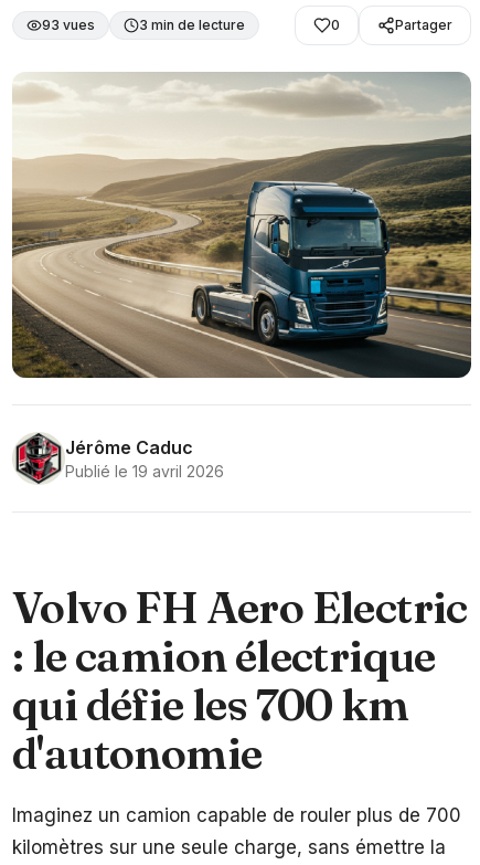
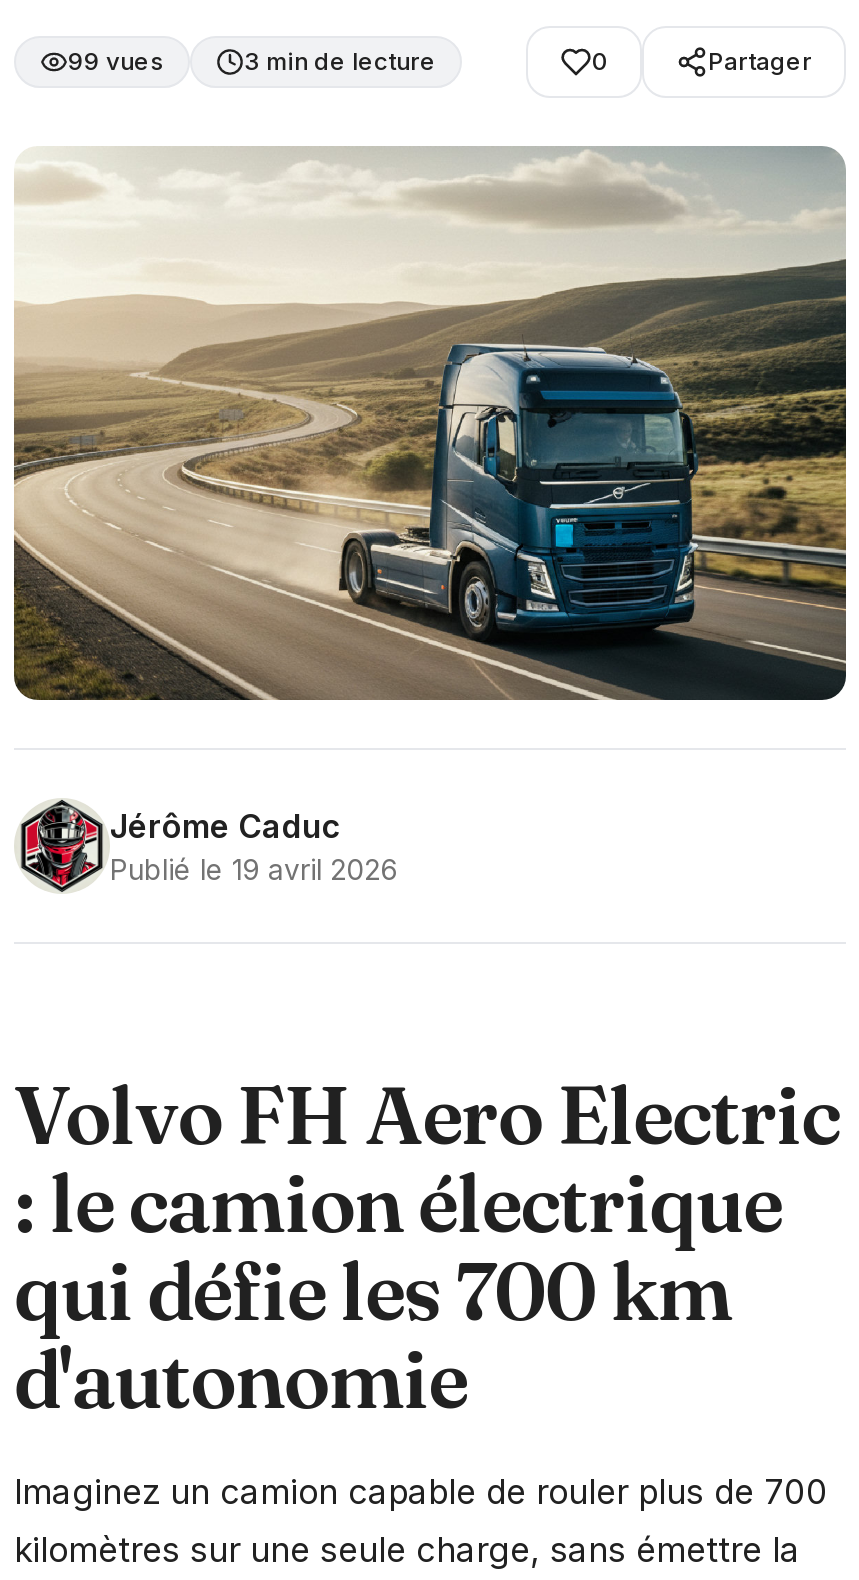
- 93 vues
+ 99 vues
